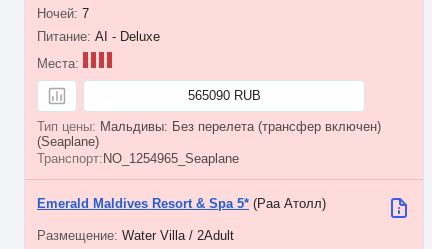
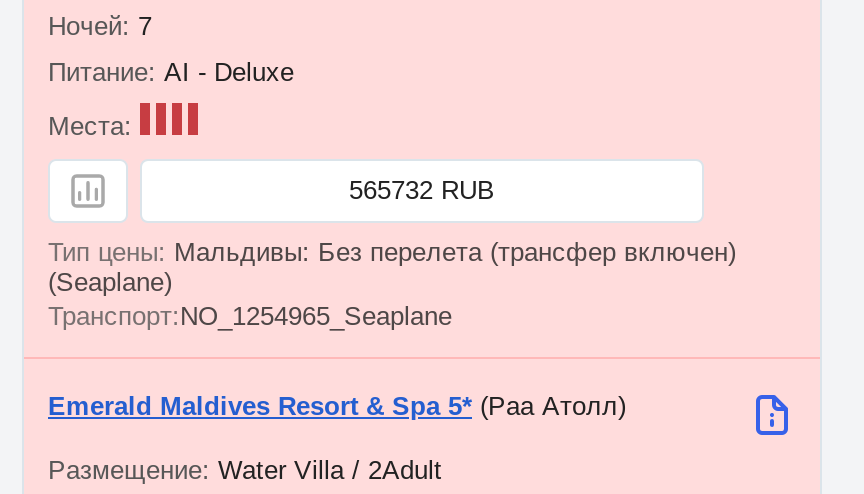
- 565090 RUB
+ 565732 RUB
